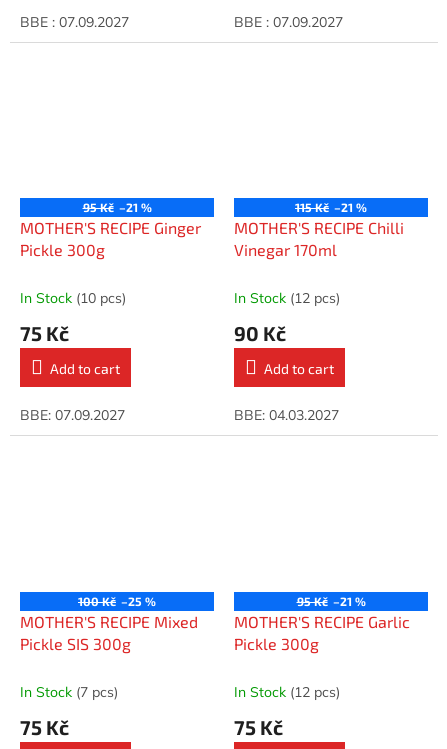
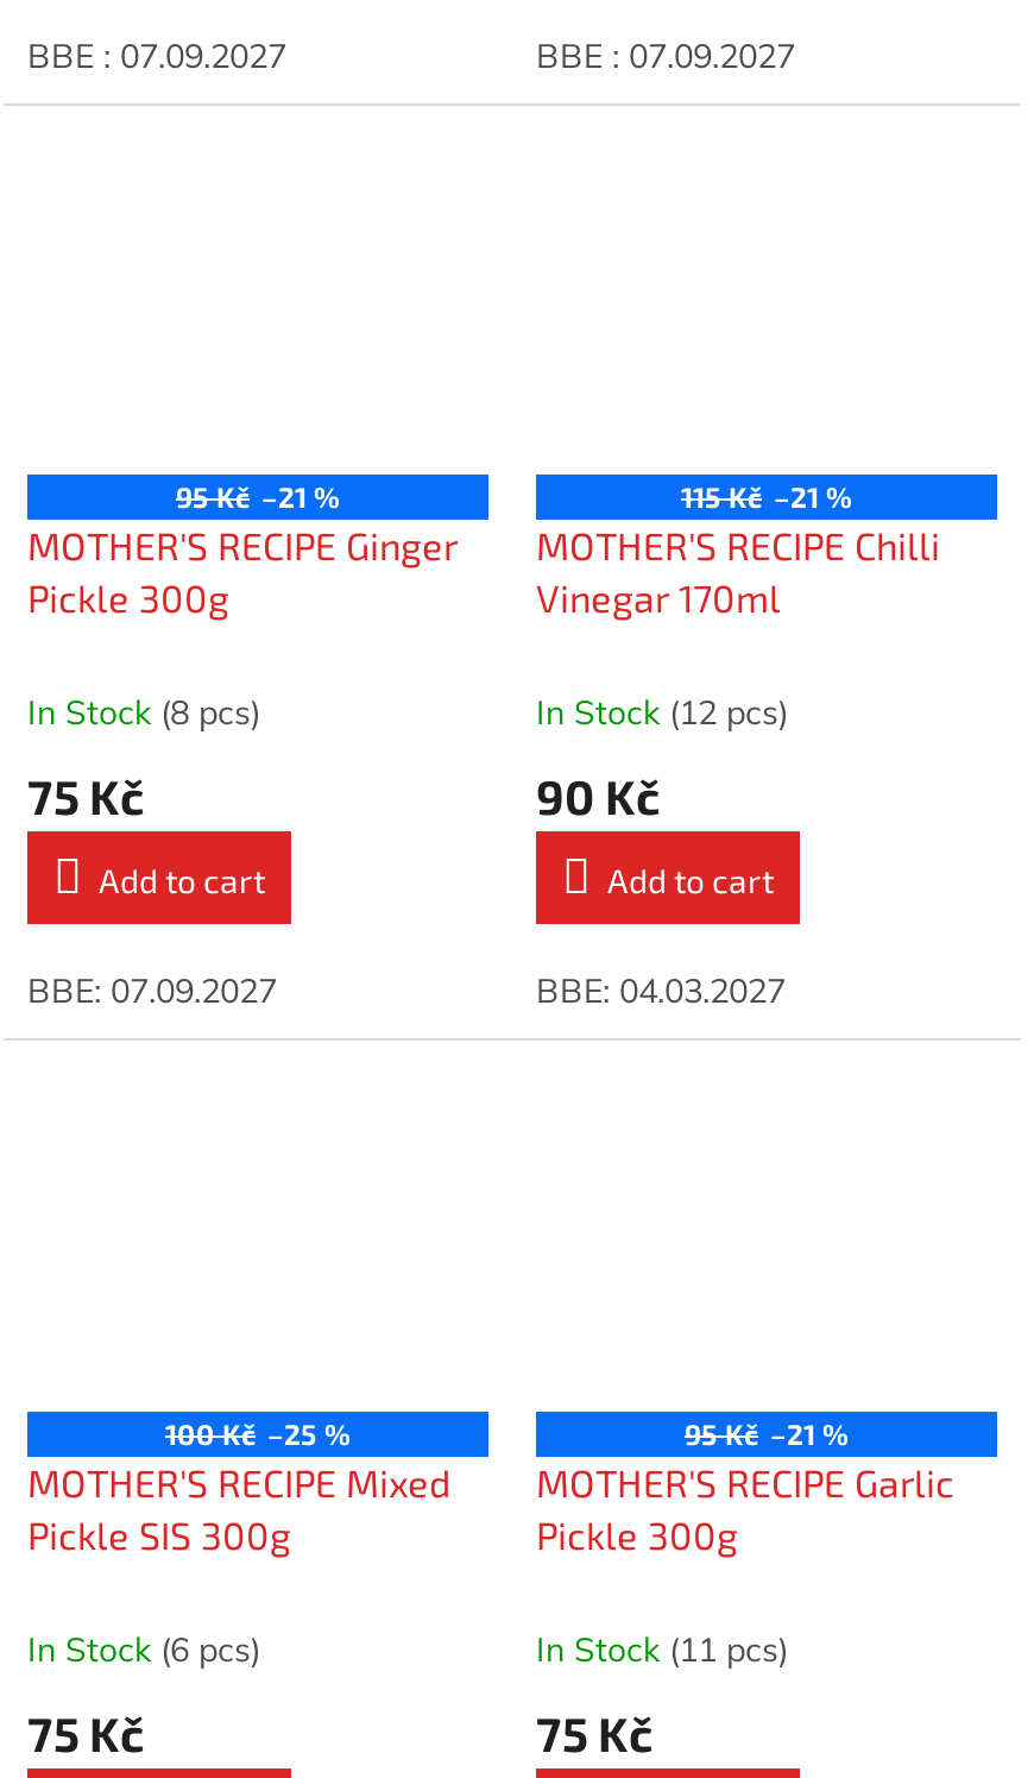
- In Stock (10 pcs)
+ In Stock (8 pcs)

- In Stock (7 pcs)
+ In Stock (6 pcs)

- In Stock (12 pcs)
+ In Stock (11 pcs)
